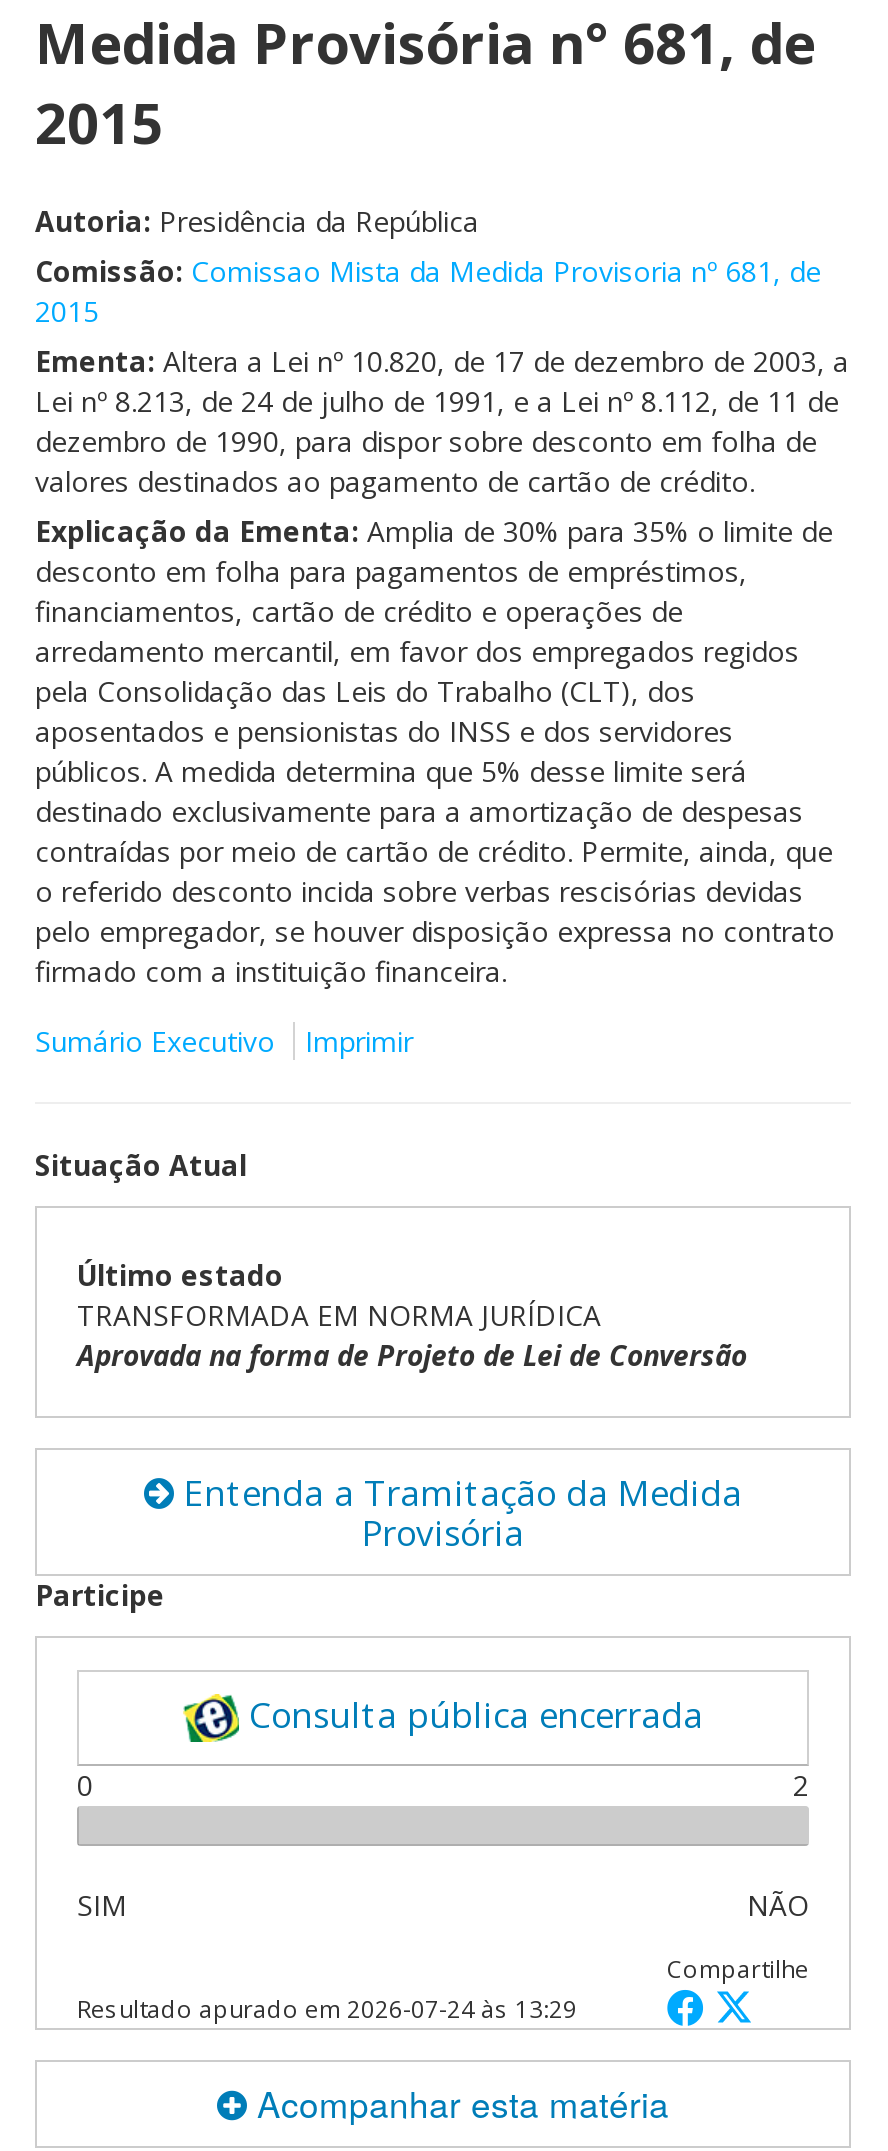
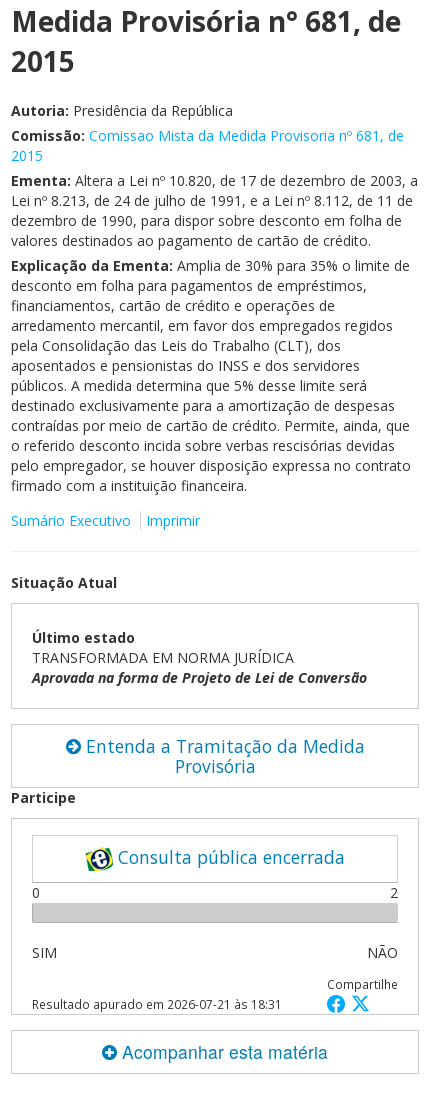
- Resultado apurado em 2026-07-24 às 13:29
+ Resultado apurado em 2026-07-21 às 18:31
